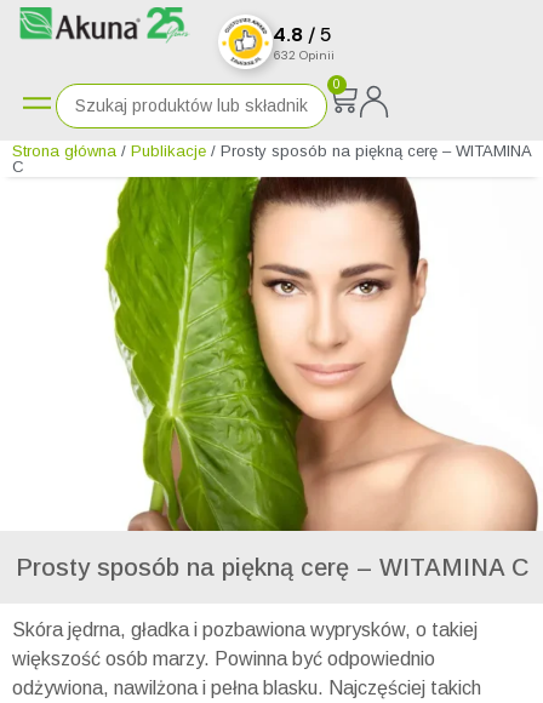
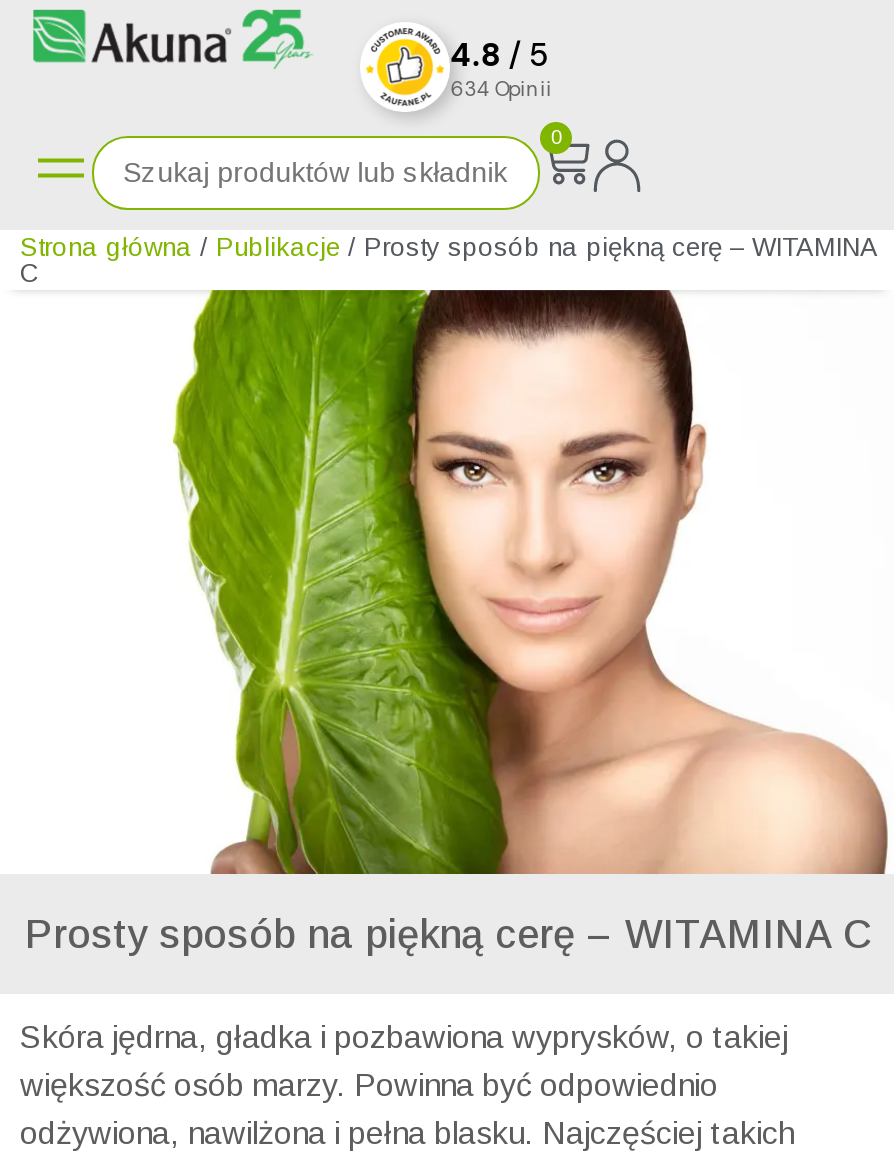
- 632 opinii
+ 634 opinii
